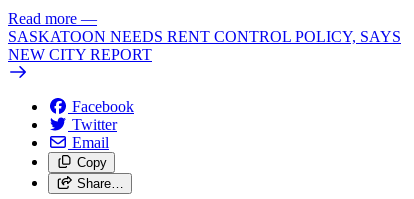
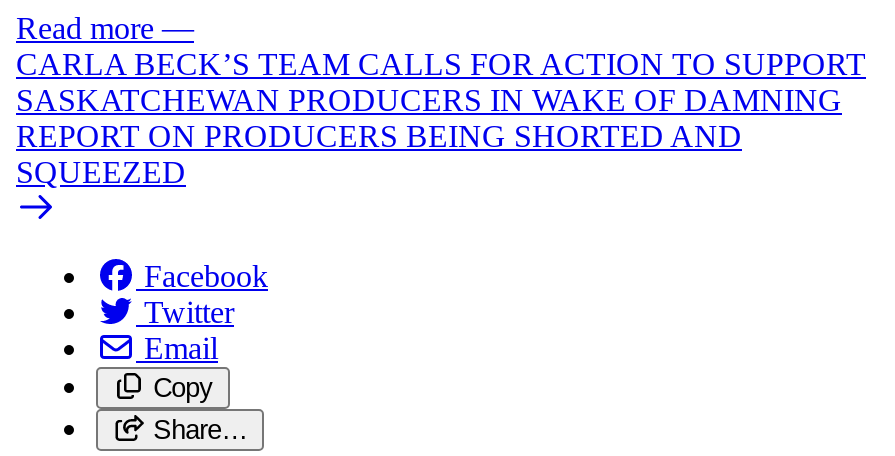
- SASKATOON NEEDS RENT CONTROL POLICY, SAYS
- NEW CITY REPORT
+ CARLA BECK’S TEAM CALLS FOR ACTION TO SUPPORT
+ SASKATCHEWAN PRODUCERS IN WAKE OF DAMNING
+ REPORT ON PRODUCERS BEING SHORTED AND
+ SQUEEZED
